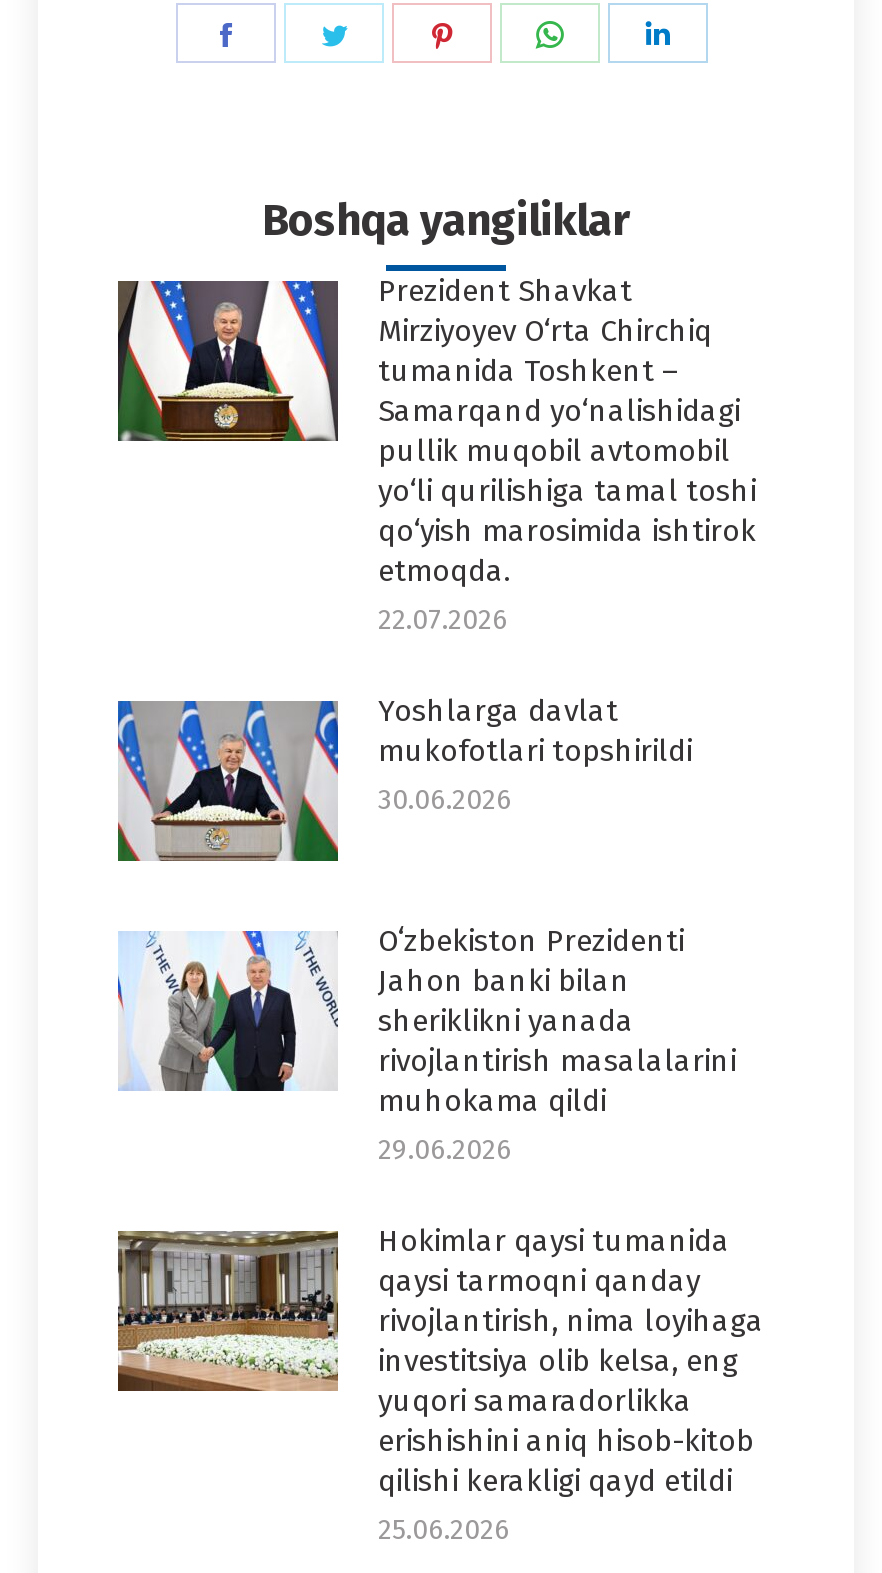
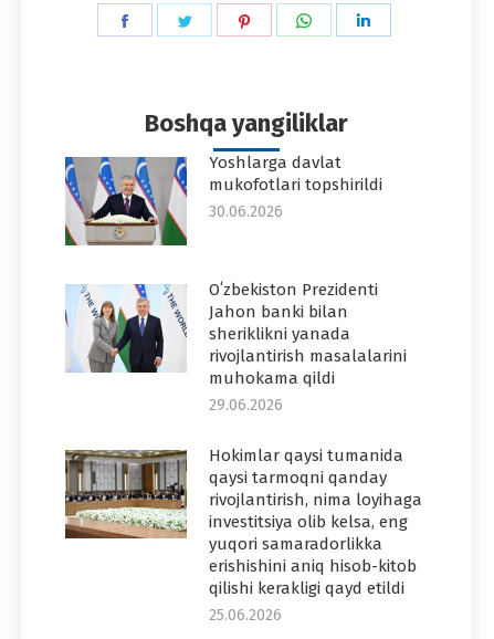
- [image]
- Prezident Shavkat
- Mirziyoyev O‘rta Chirchiq
- tumanida Toshkent –
- Samarqand yo‘nalishidagi
- pullik muqobil avtomobil
- yo‘li qurilishiga tamal toshi
- qo‘yish marosimida ishtirok
- etmoqda.
- 22.07.2026
